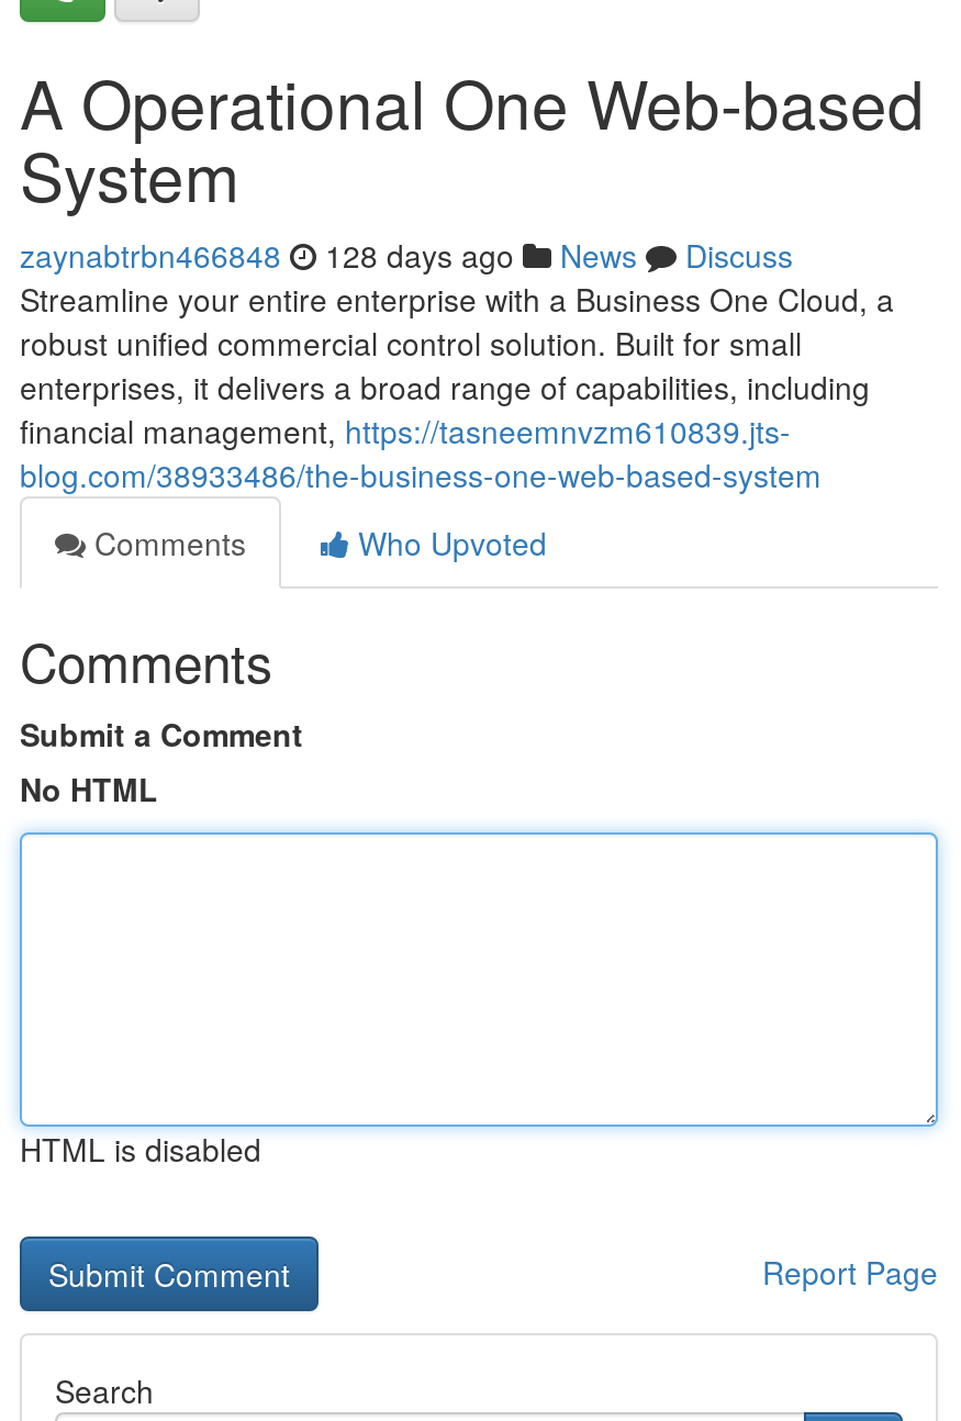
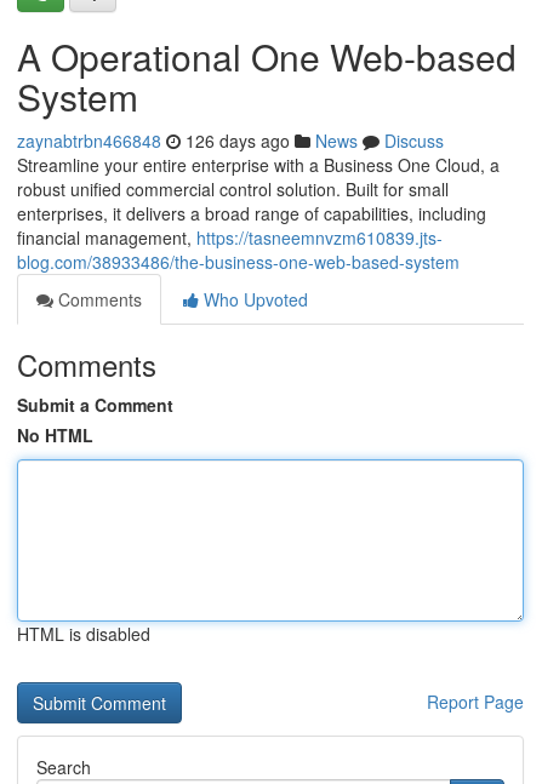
- zaynabtrbn466848 128 days ago News Discuss
+ zaynabtrbn466848 126 days ago News Discuss
